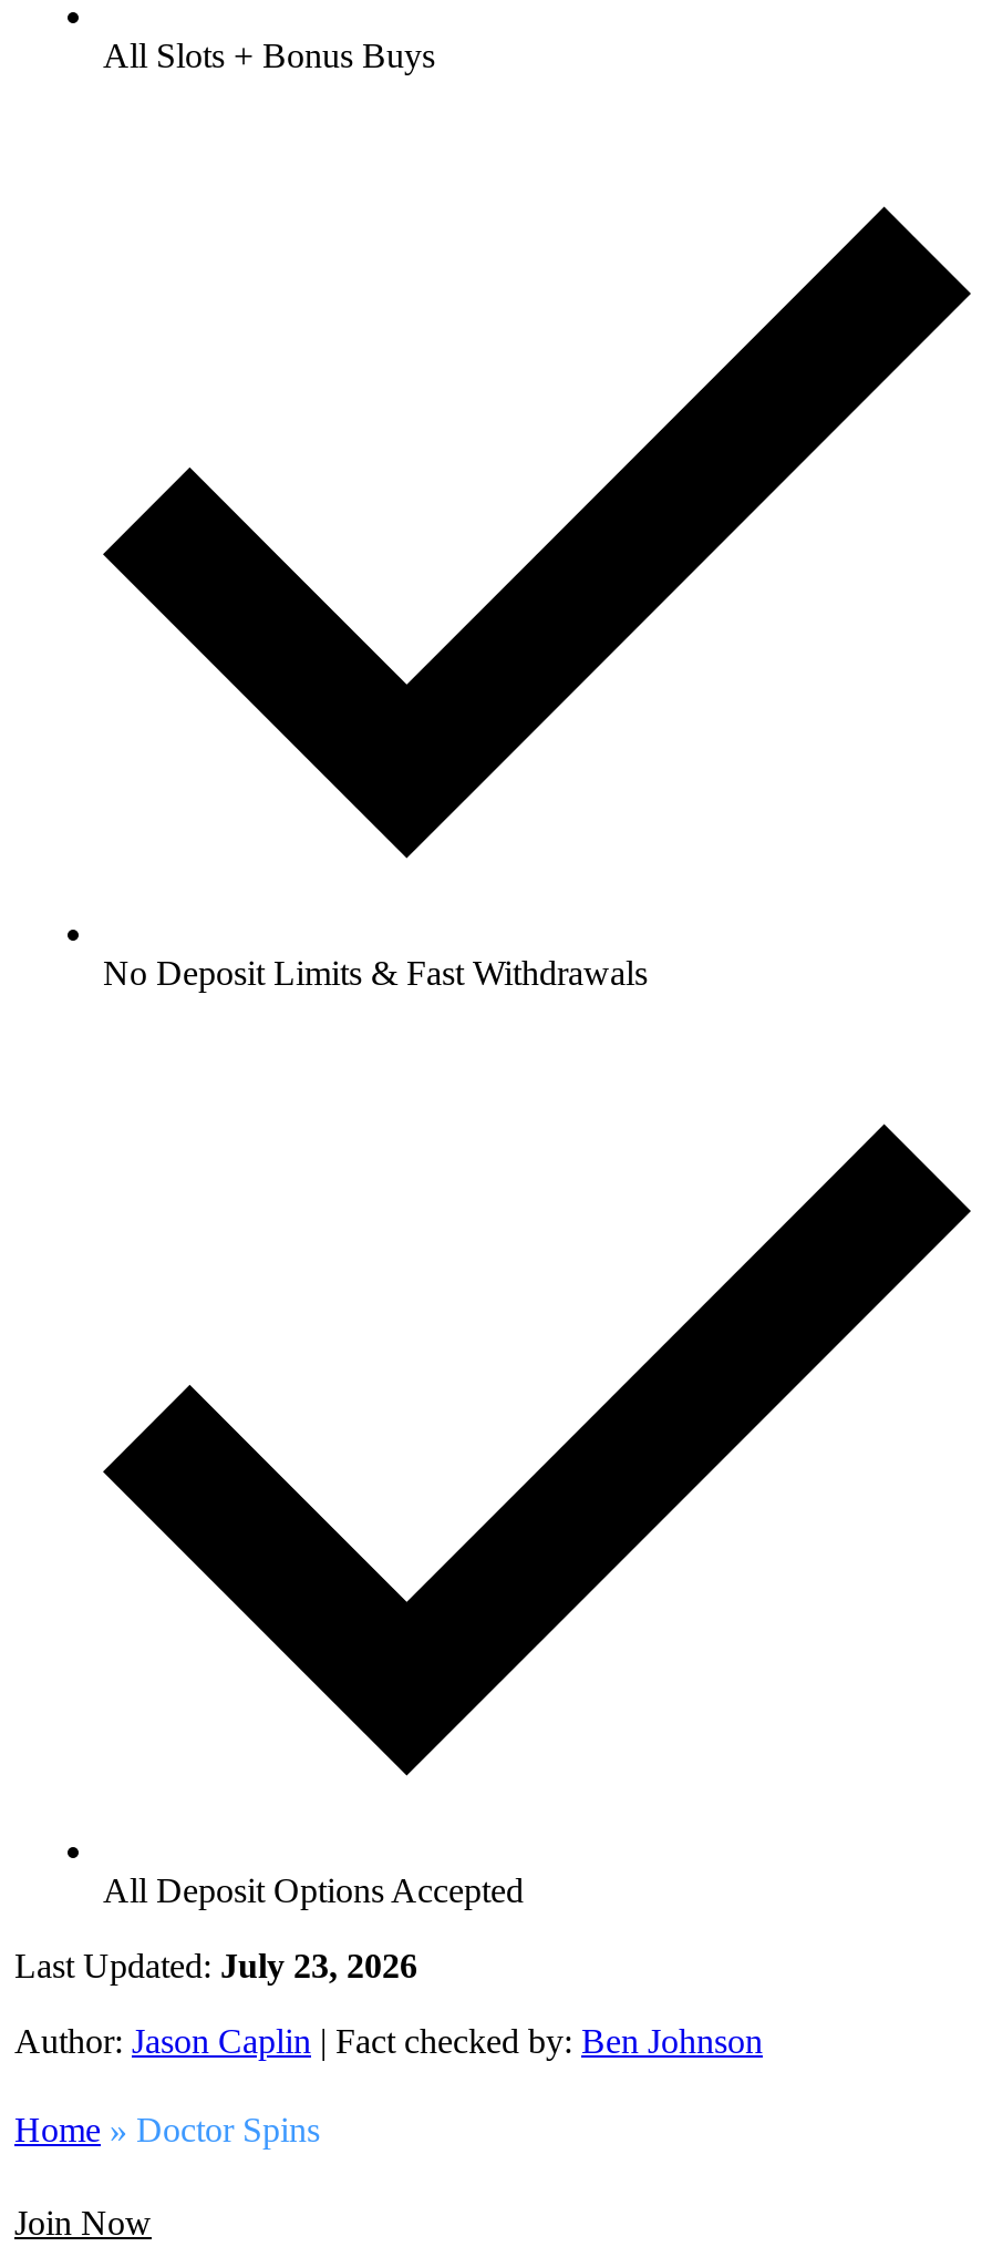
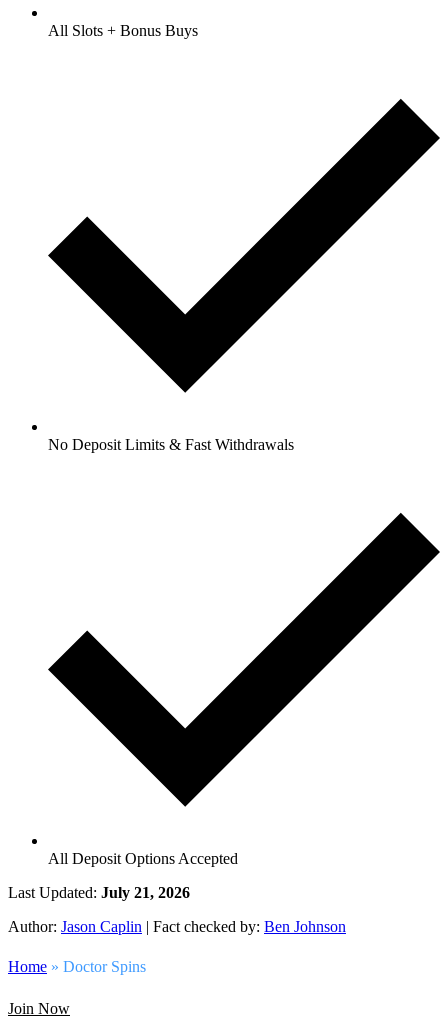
- Last Updated: July 23, 2026
+ Last Updated: July 21, 2026
